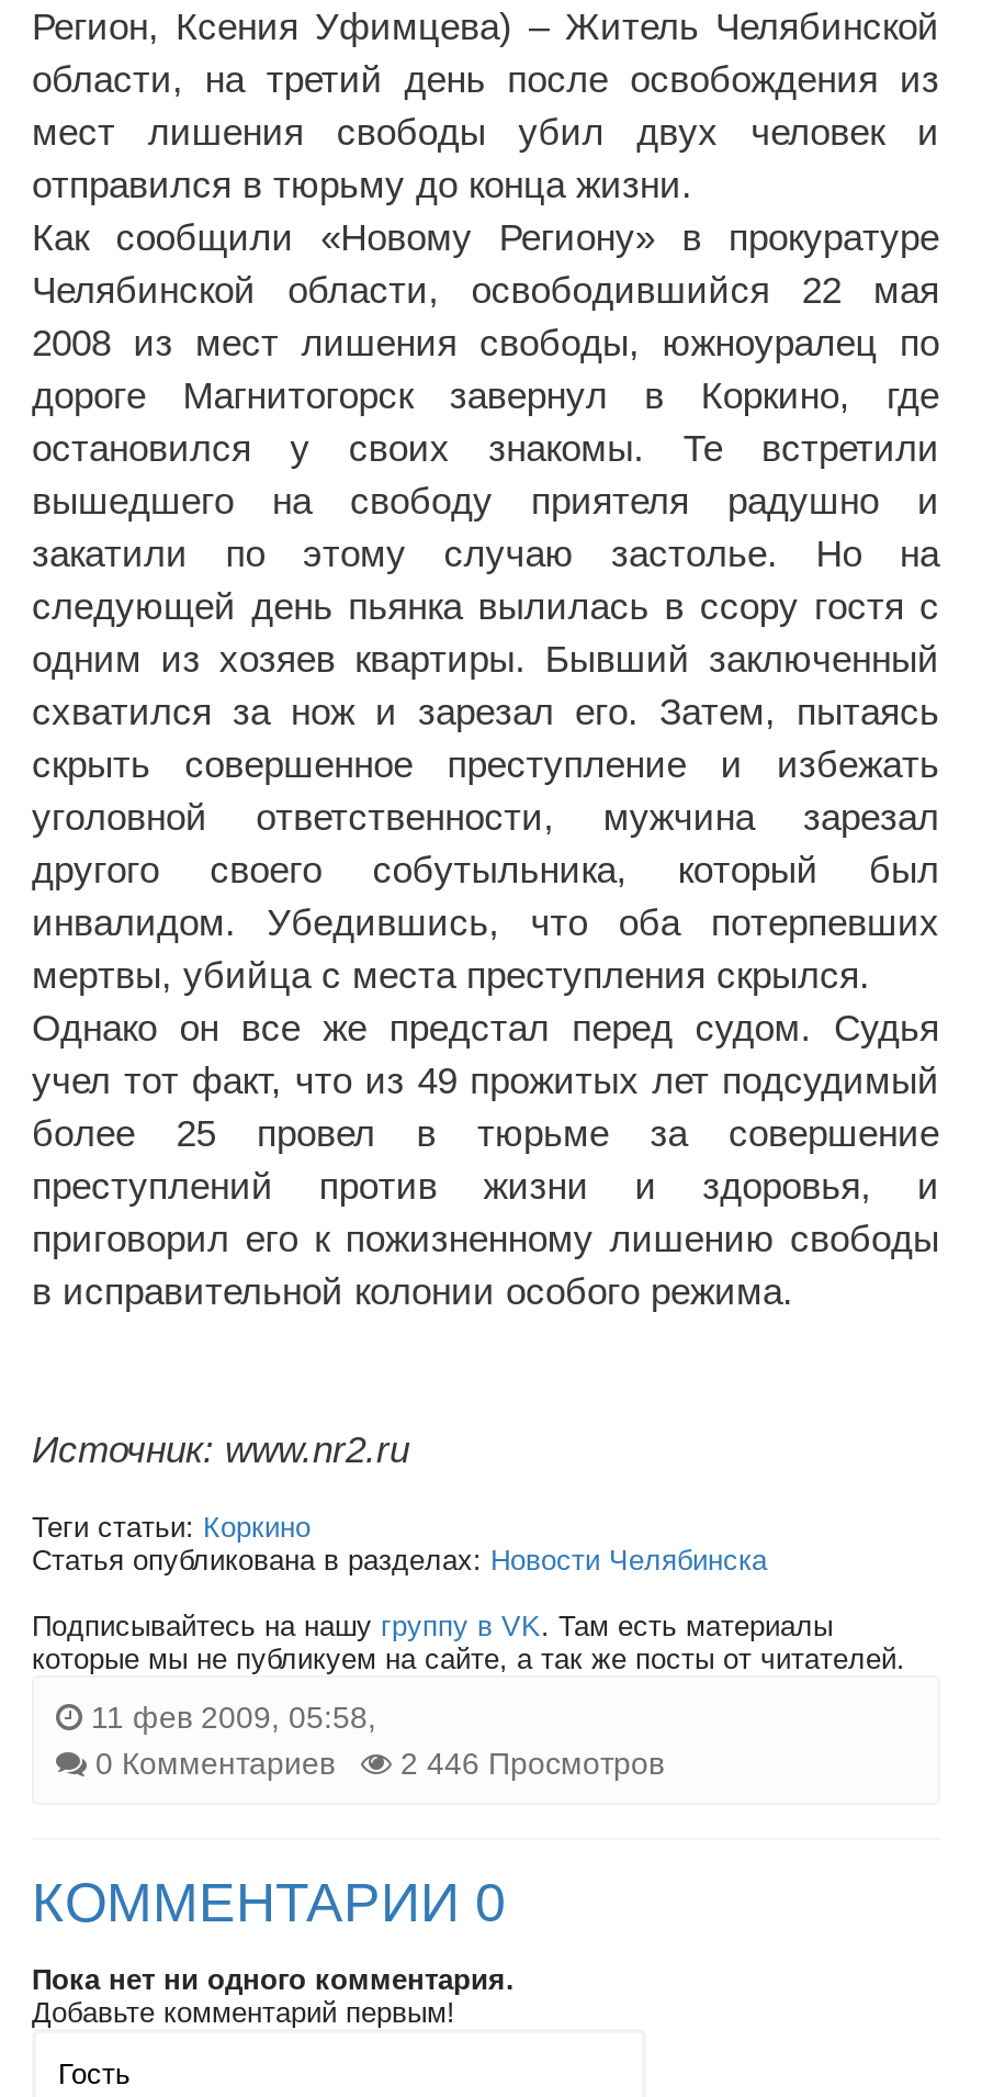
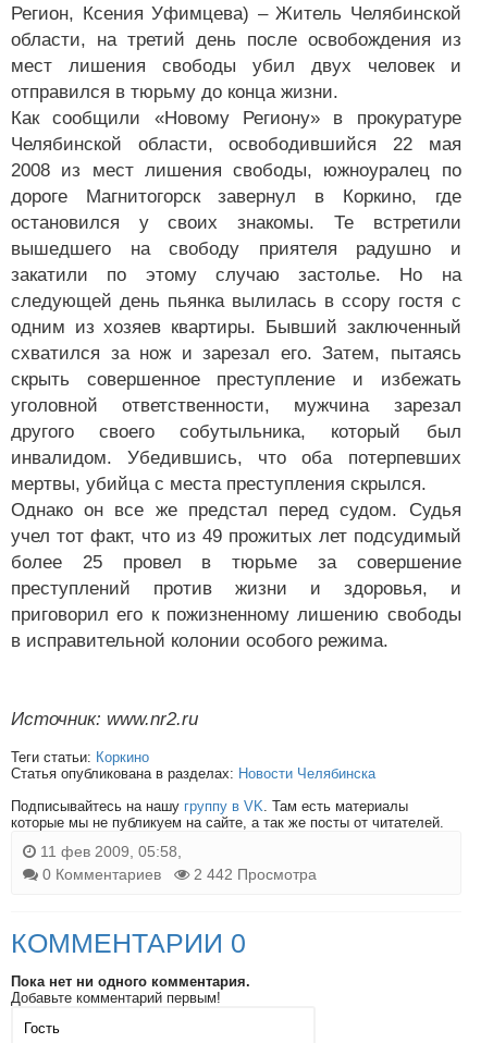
- 0 Комментариев 2 446 Просмотров
+ 0 Комментариев 2 442 Просмотра
